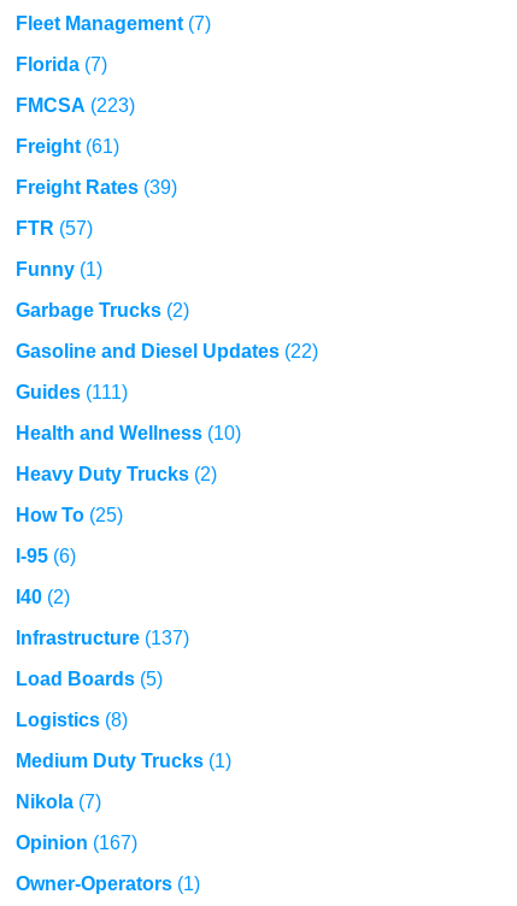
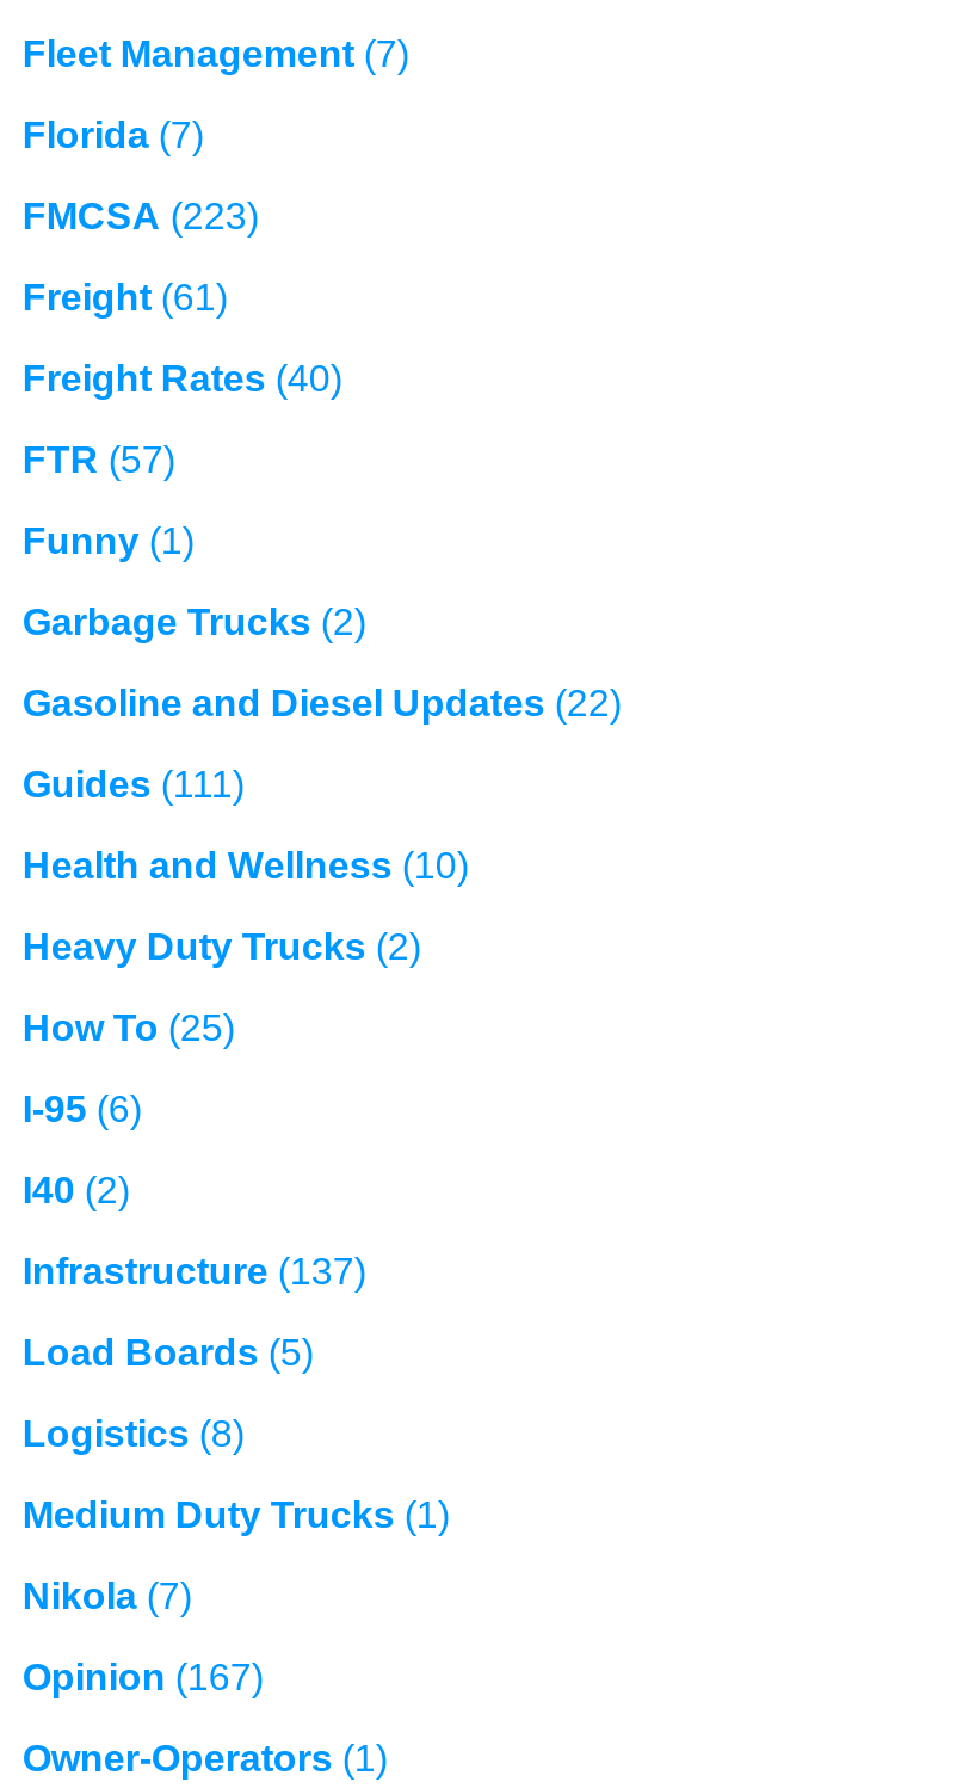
- Freight Rates (39)
+ Freight Rates (40)
